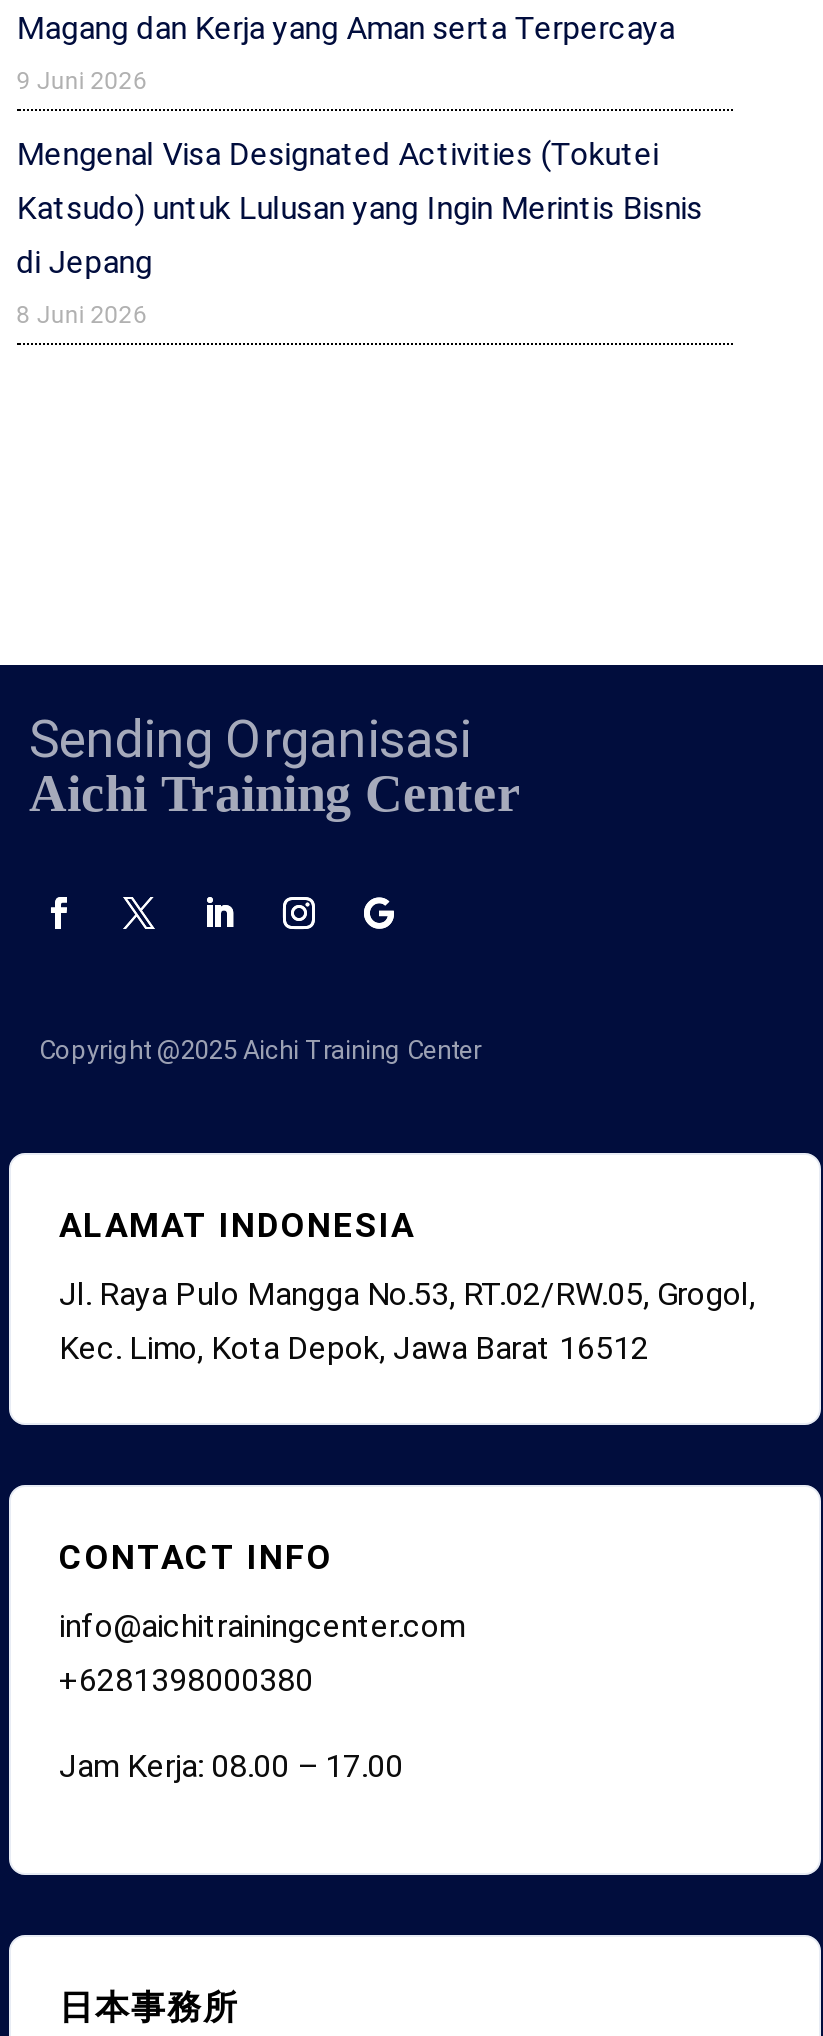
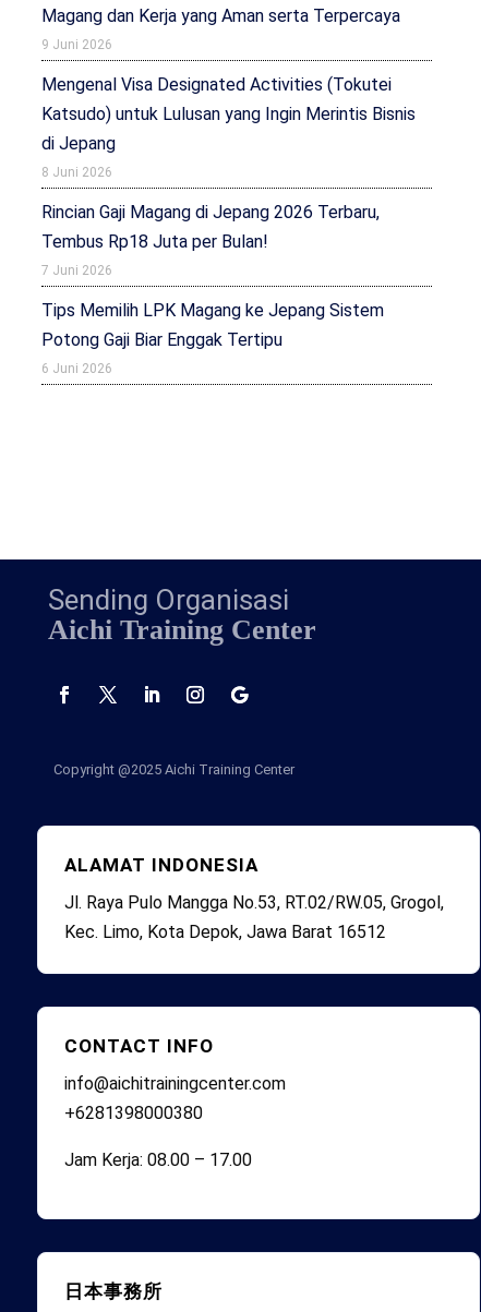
+ Rincian Gaji Magang di Jepang 2026 Terbaru,
+ Tembus Rp18 Juta per Bulan!
+ 7 Juni 2026
+ Tips Memilih LPK Magang ke Jepang Sistem
+ Potong Gaji Biar Enggak Tertipu
+ 6 Juni 2026
